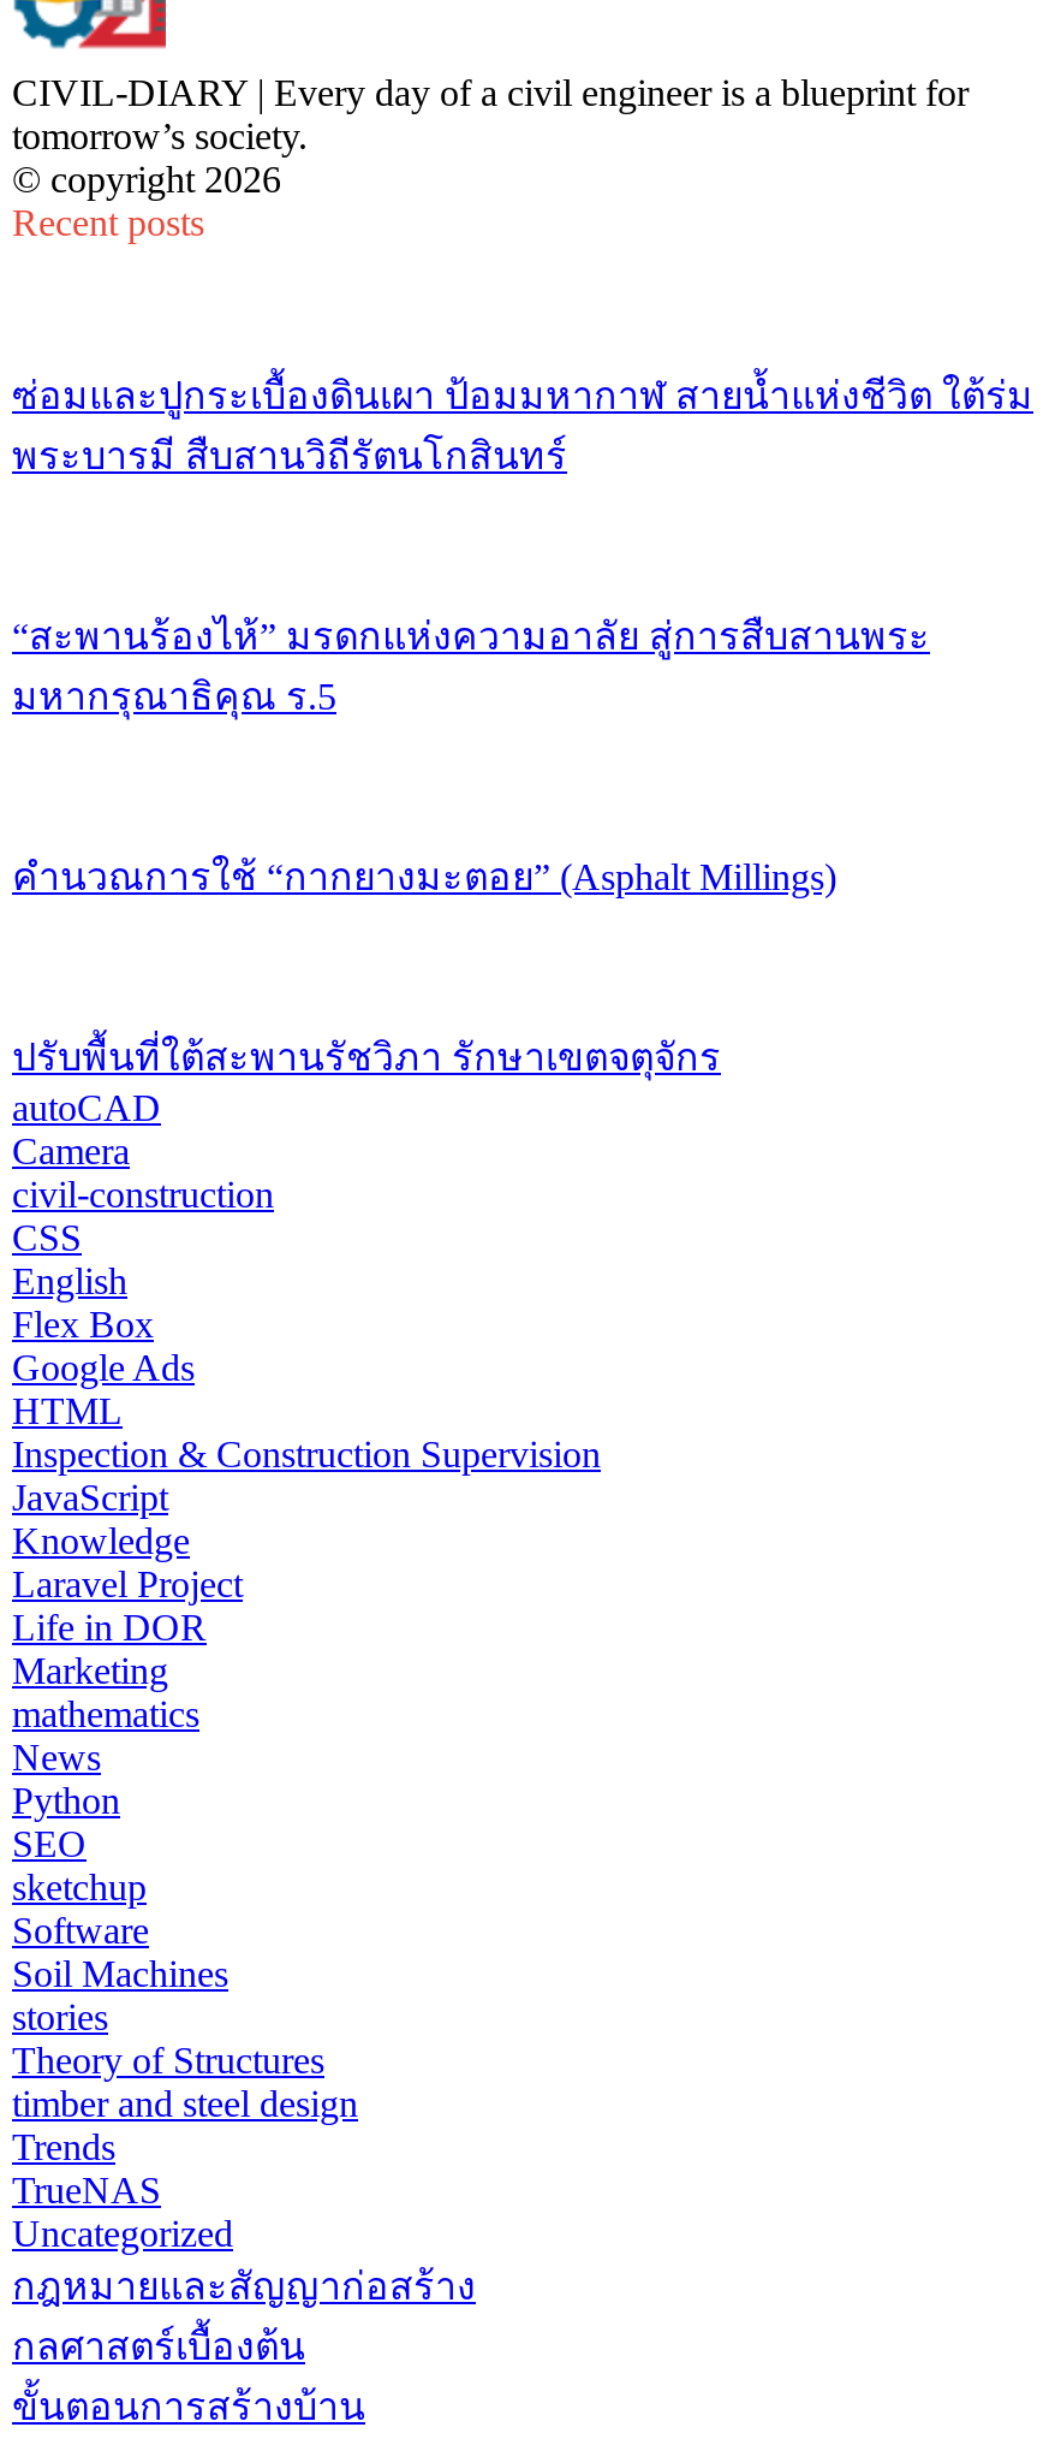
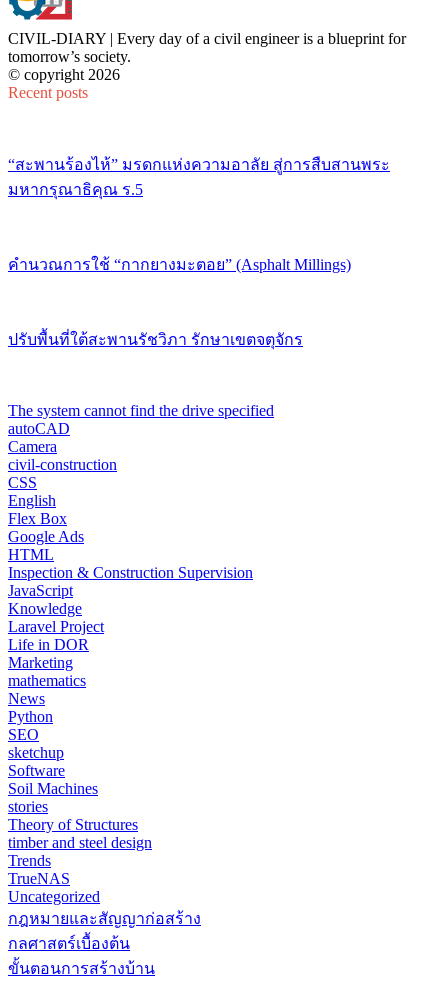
- ซ่อมและปูกระเบื้องดินเผา ป้อมมหากาฬ สายน้ำแห่งชีวิต ใต้ร่ม
- พระบารมี สืบสานวิถีรัตนโกสินทร์

moved up: “สะพานร้องไห้” มรดกแห่งความอาลัย สู่การสืบสานพระ | มหากรุณาธิคุณ ร.5 | คำนวณการใช้ “กากยางมะตอย” (Asphalt Millings) | ปรับพื้นที่ใต้สะพานรัชวิภา รักษาเขตจตุจักร

+ The system cannot find the drive specified
